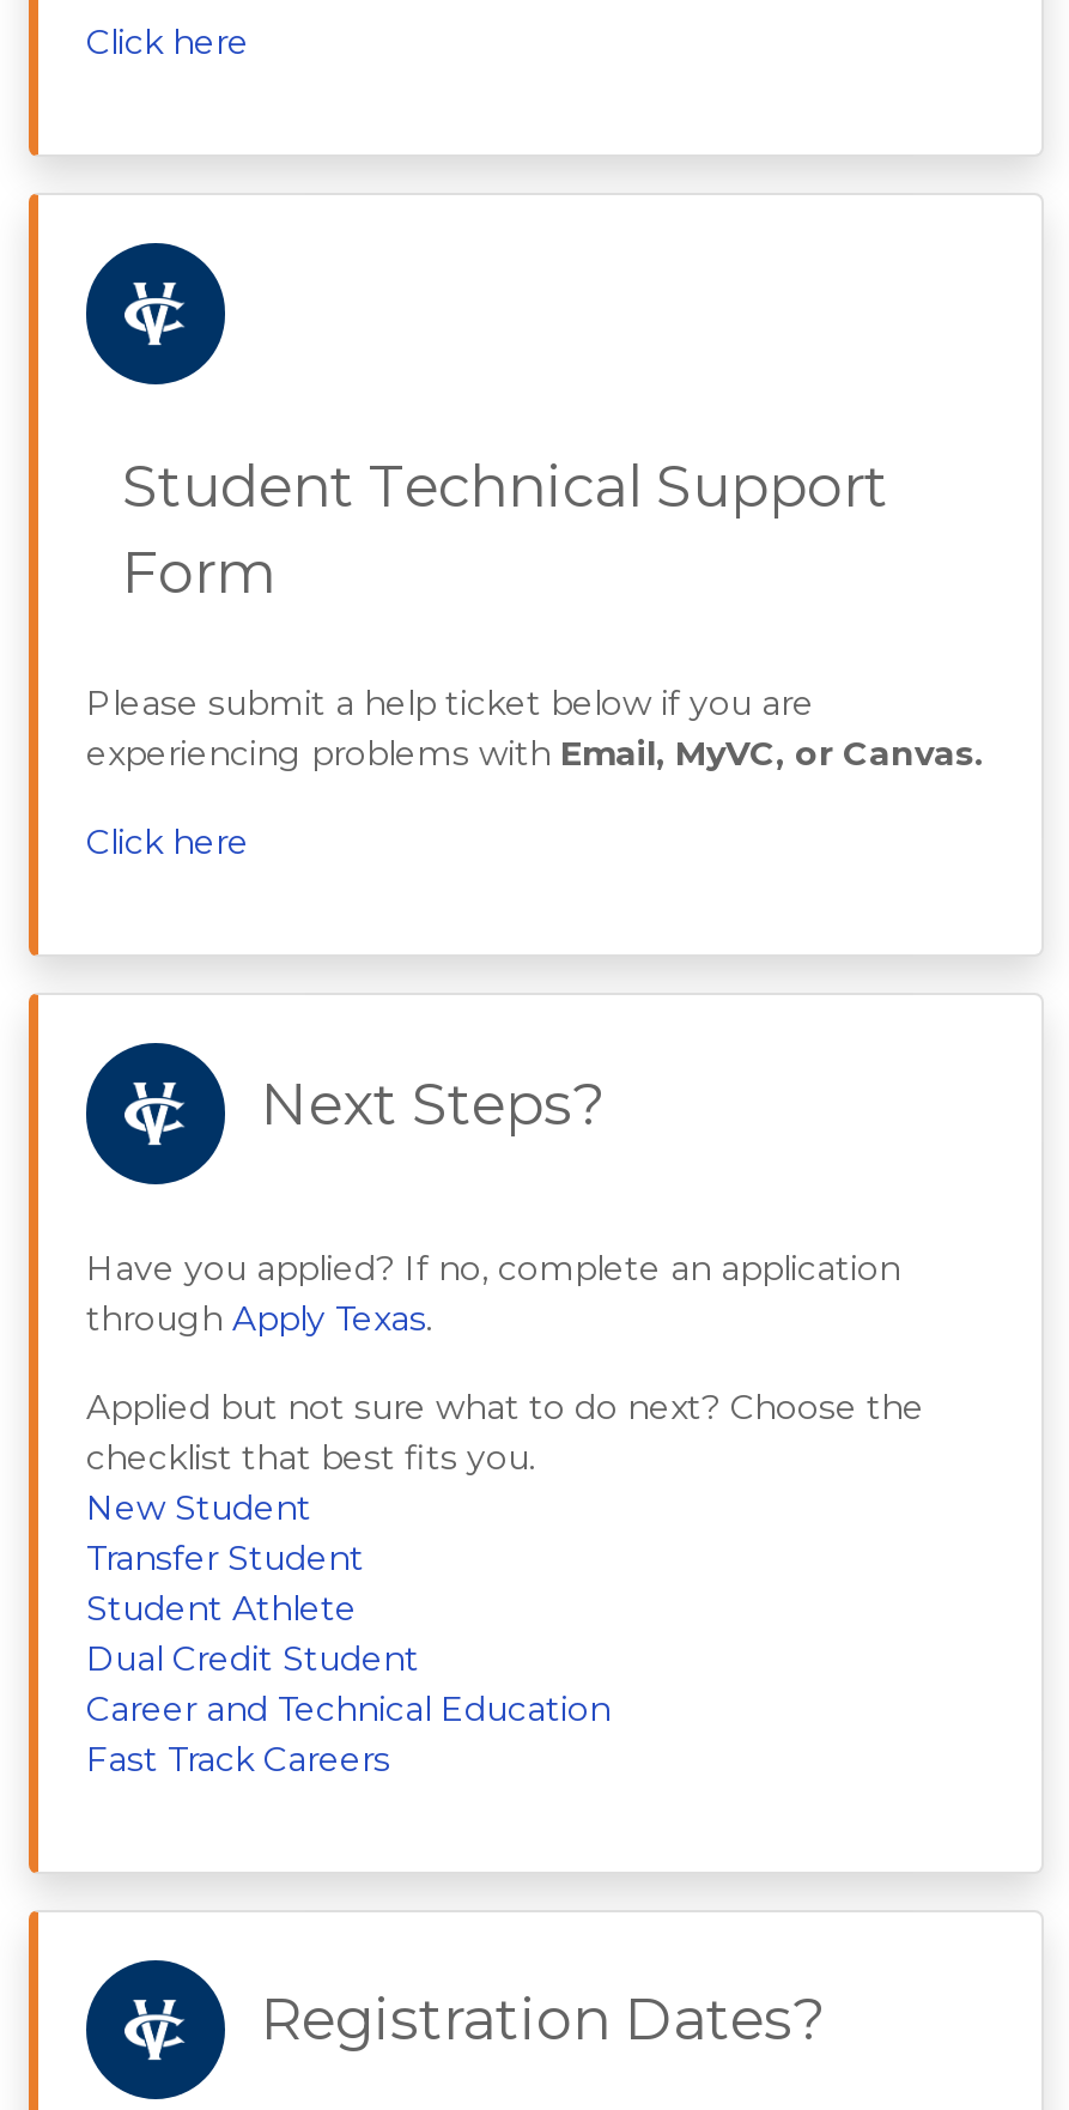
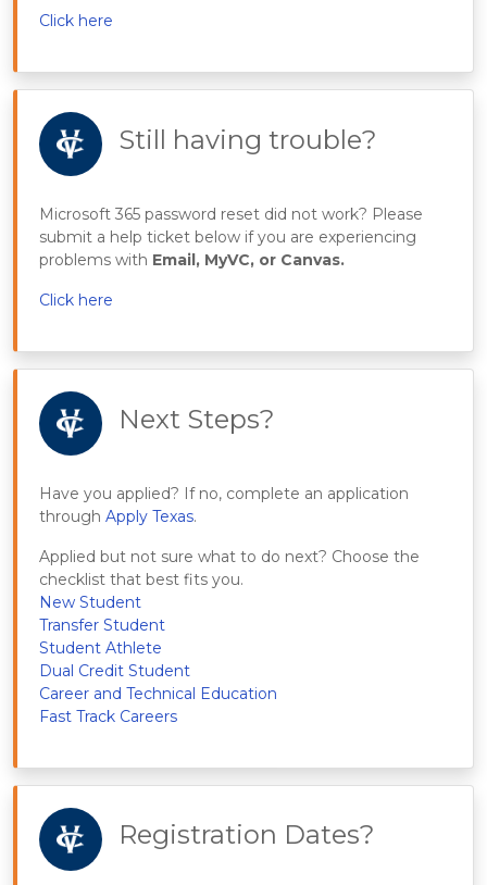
- Student Technical Support
- Form
+ Still having trouble?

- Please submit a help ticket below if you are
- experiencing problems with Email, MyVC, or Canvas.
+ Microsoft 365 password reset did not work? Please
+ submit a help ticket below if you are experiencing
+ problems with Email, MyVC, or Canvas.
